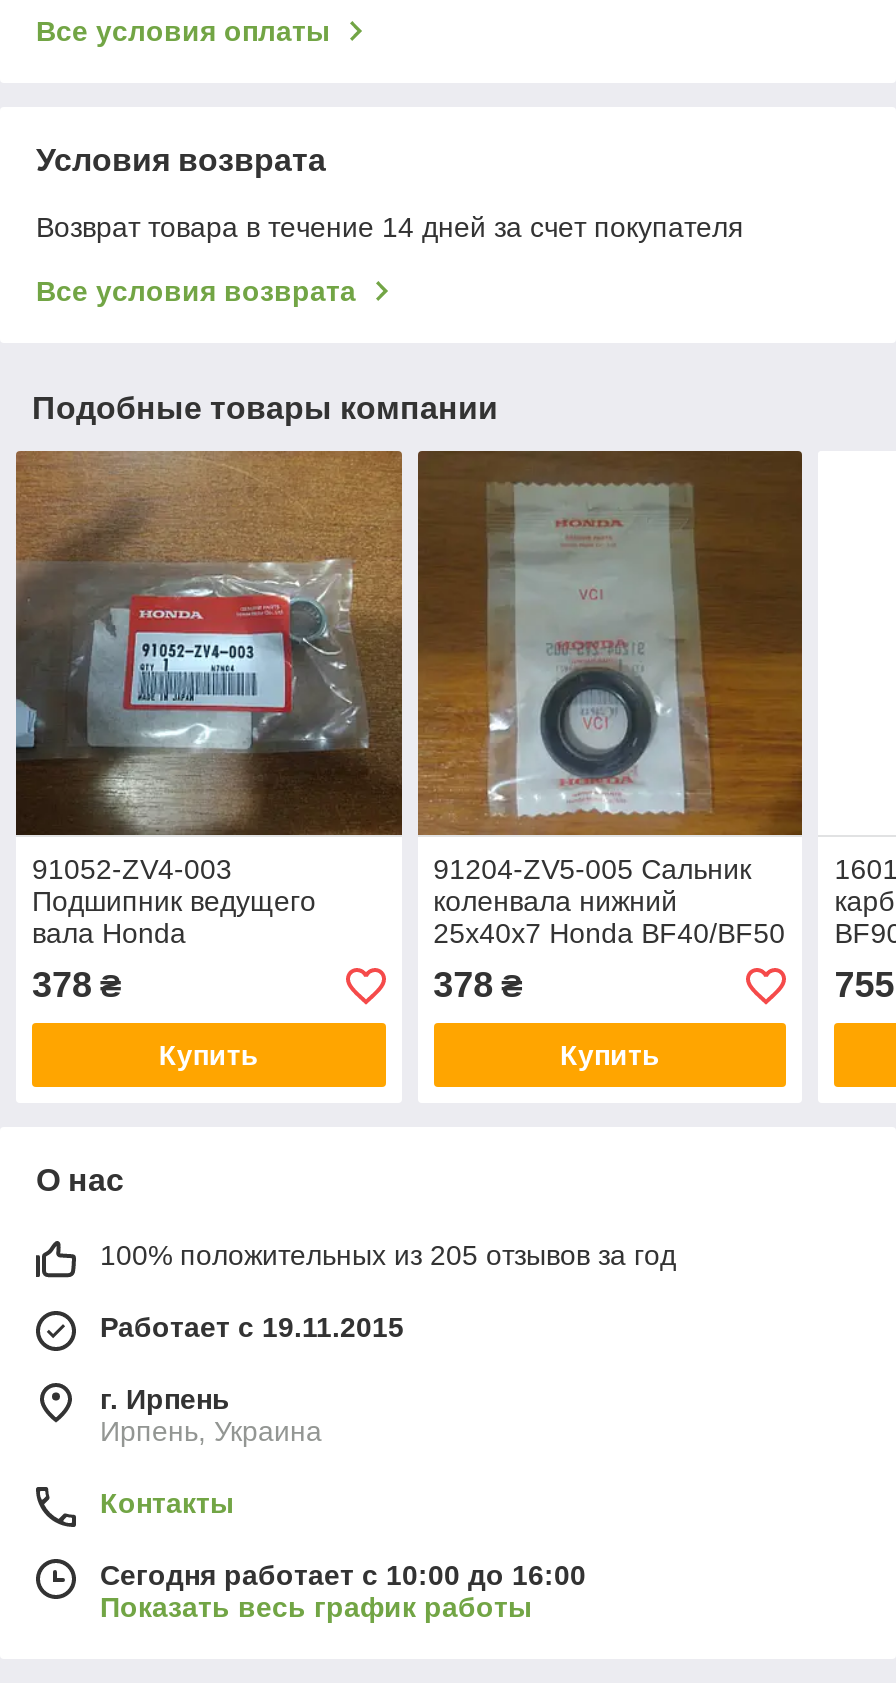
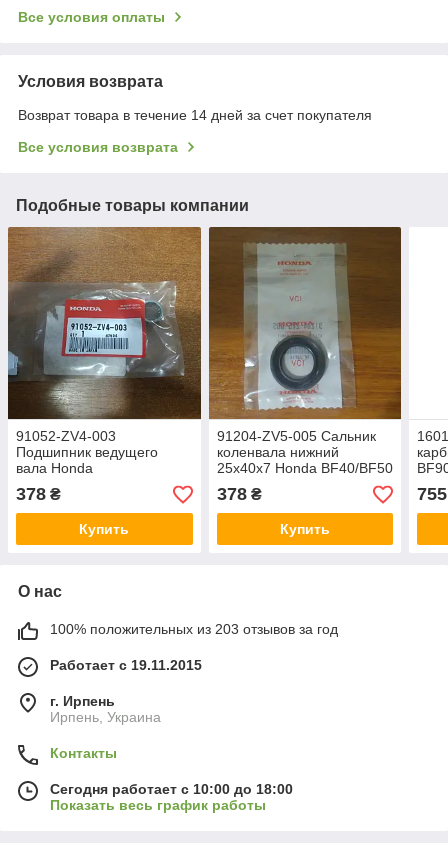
- 100% положительных из 205 отзывов за год
+ 100% положительных из 203 отзывов за год

- Сегодня работает с 10:00 до 16:00
+ Сегодня работает с 10:00 до 18:00
